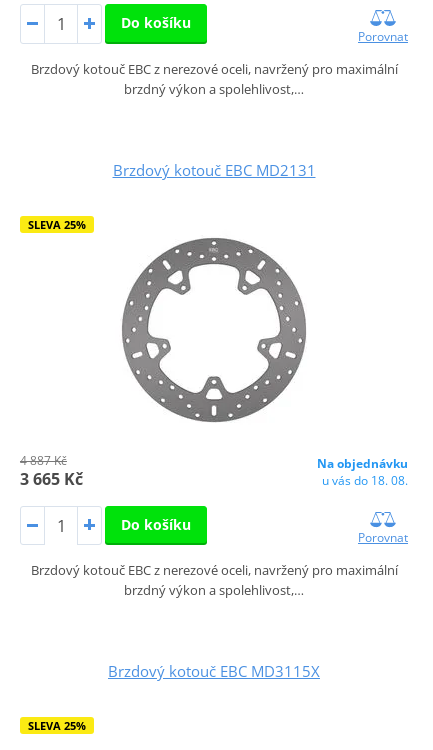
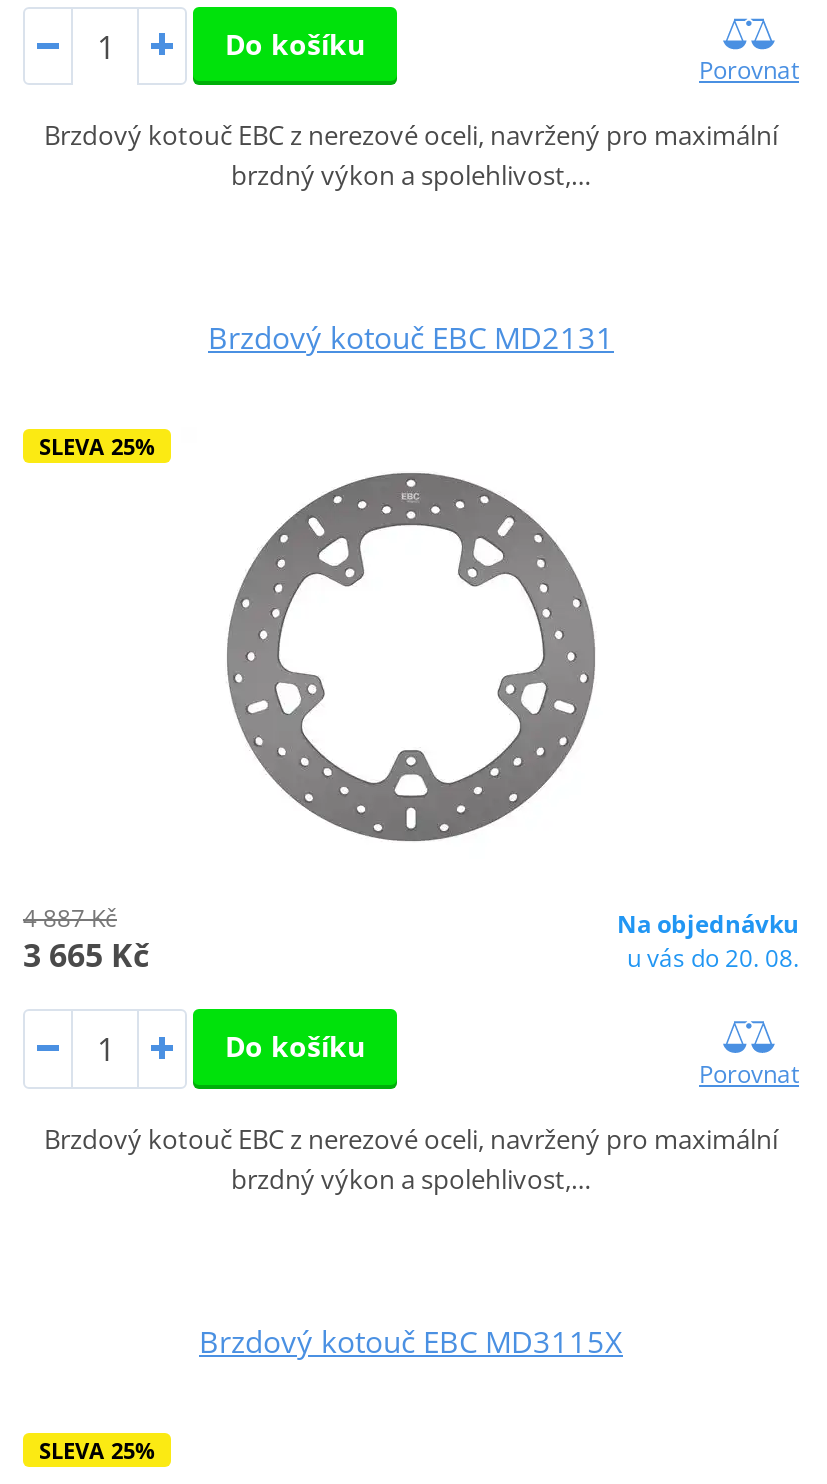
- u vás do 18. 08.
+ u vás do 20. 08.
